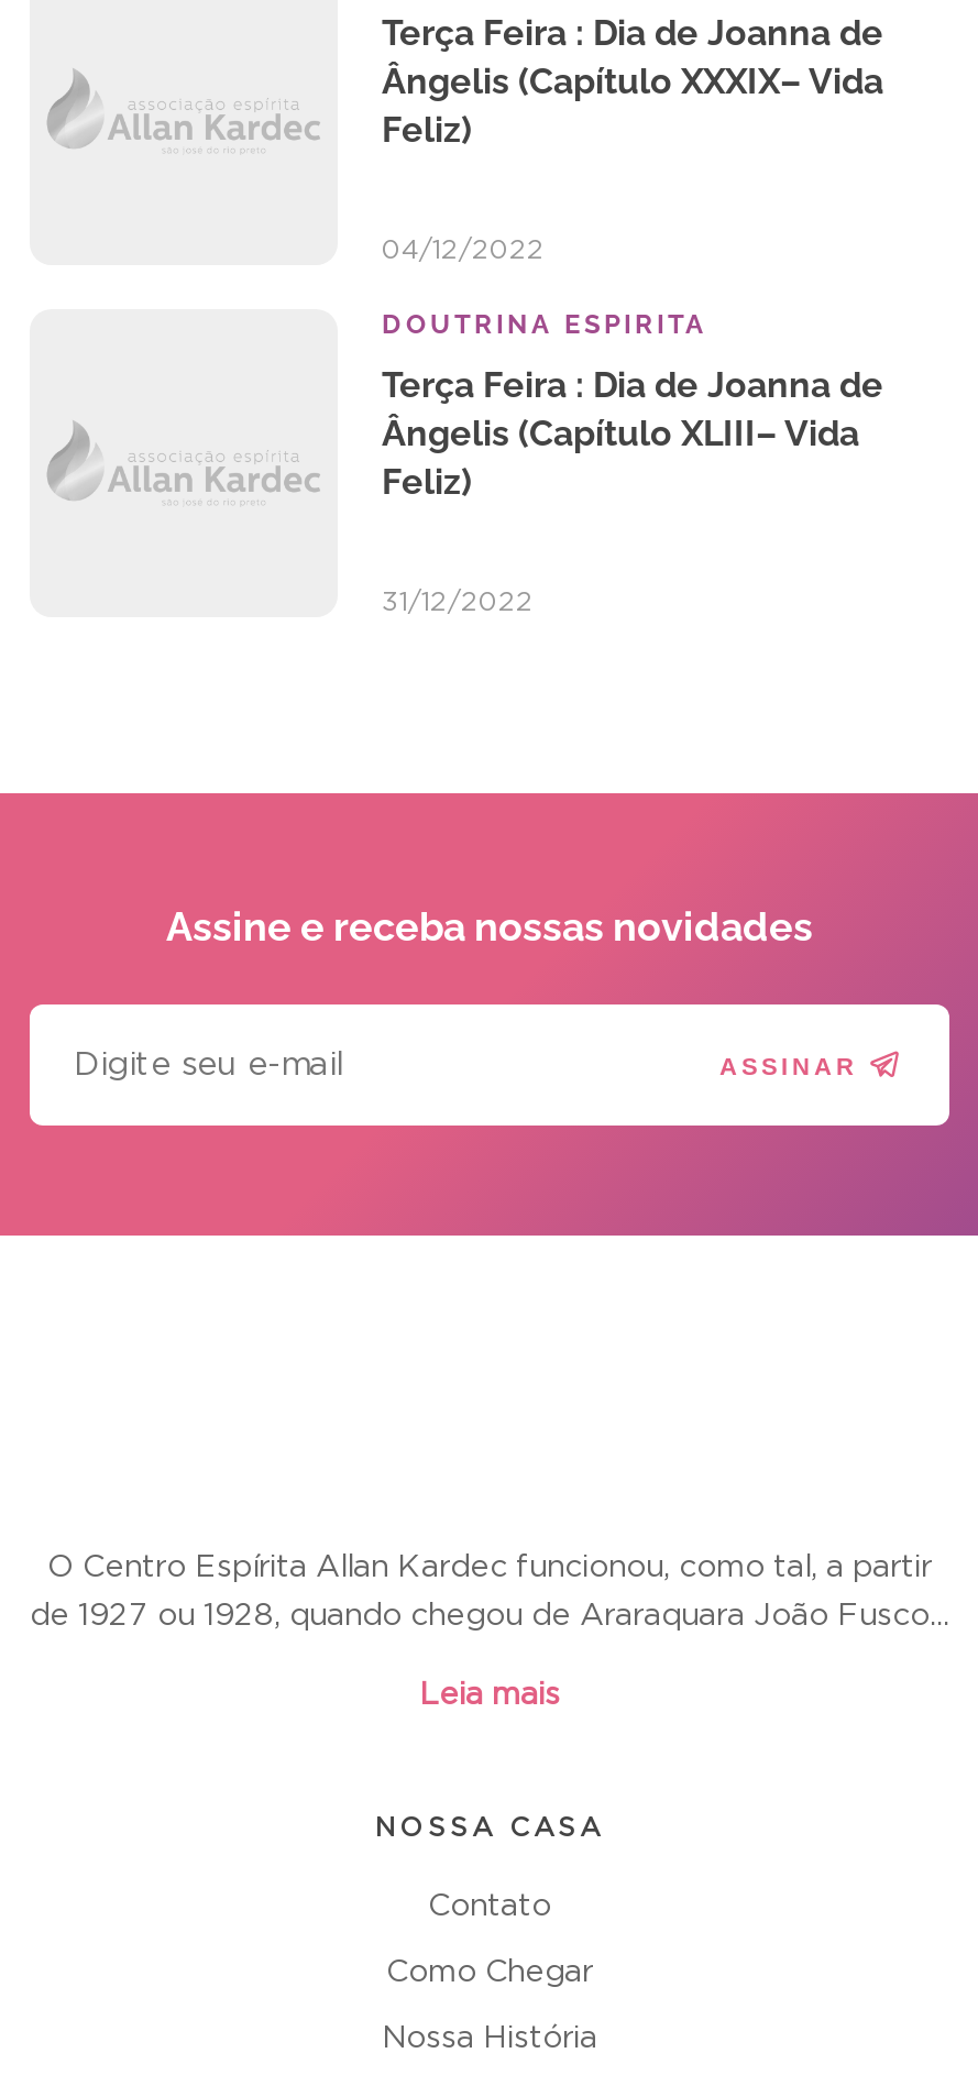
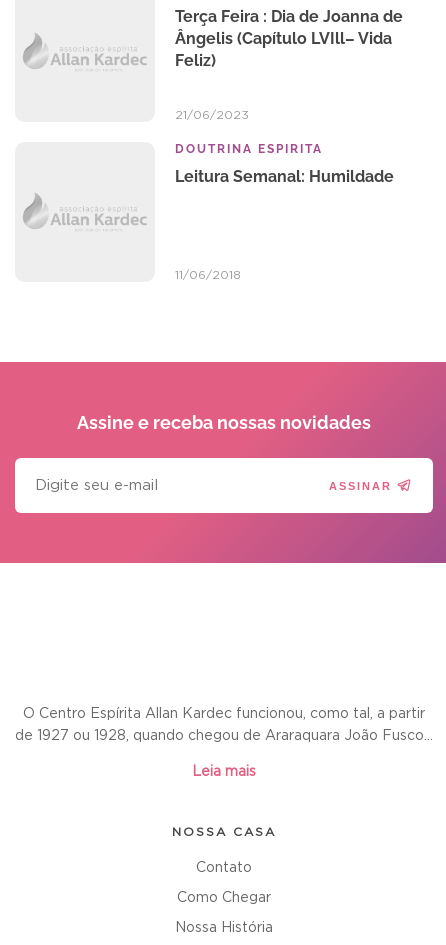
- Ângelis (Capítulo XXXIX– Vida
+ Ângelis (Capítulo LVIll– Vida

- 04/12/2022
+ 21/06/2023

- Terça Feira : Dia de Joanna de
- Ângelis (Capítulo XLIII– Vida
- Feliz)
+ Leitura Semanal: Humildade

- 31/12/2022
+ 11/06/2018
